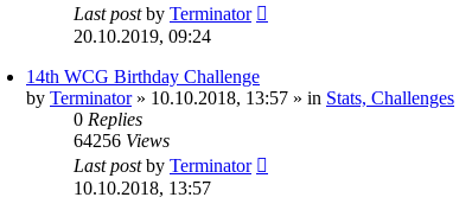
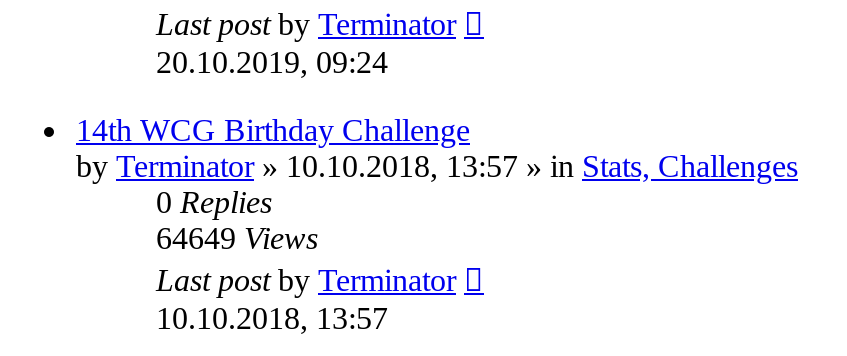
- 64256 Views
+ 64649 Views
